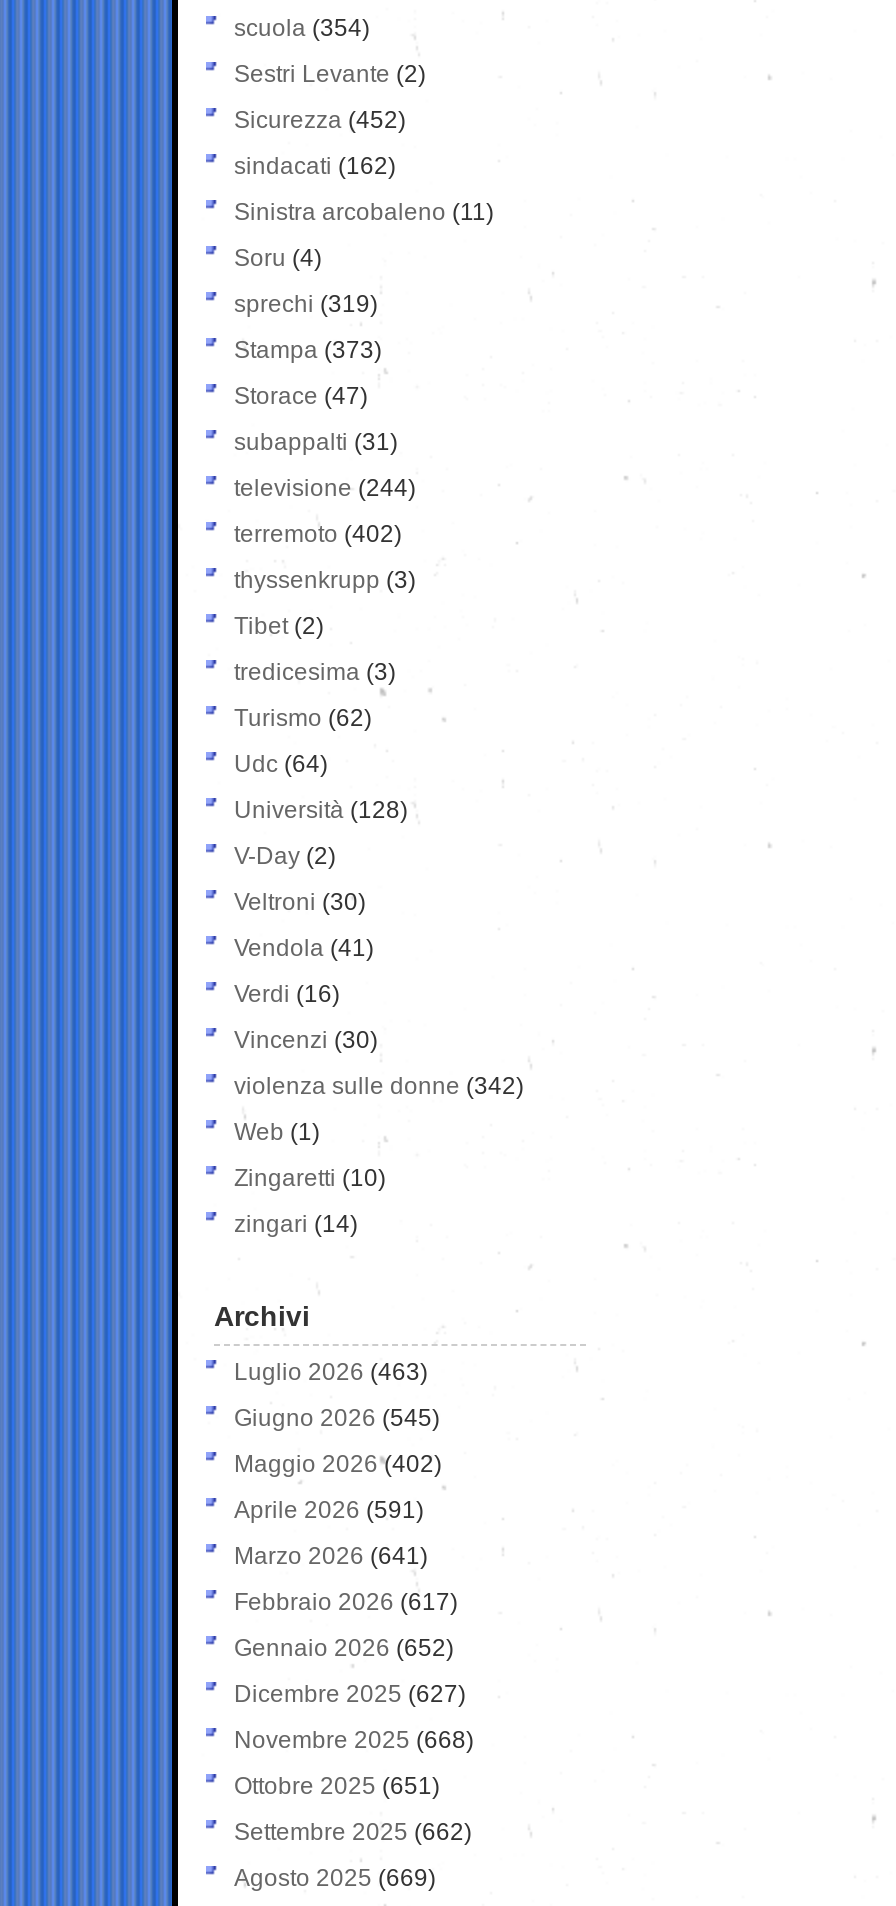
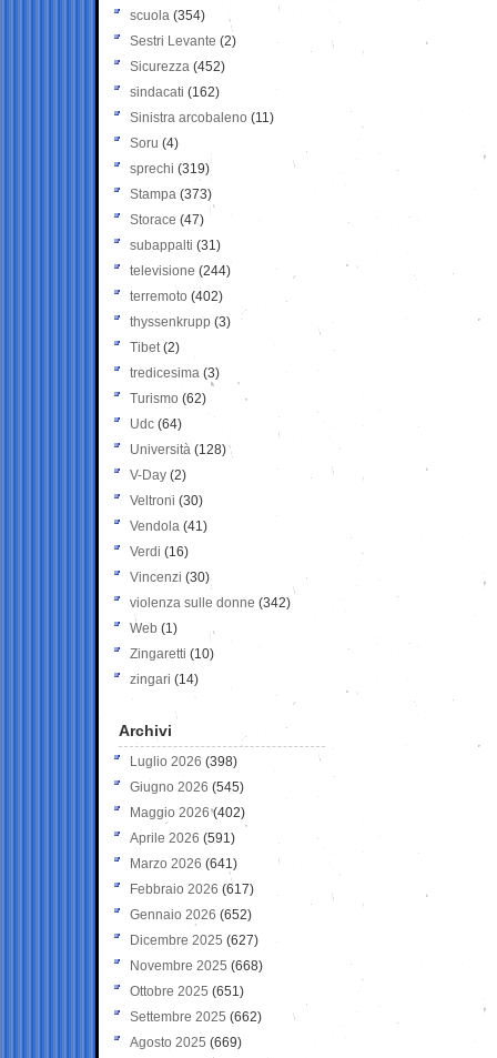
- Luglio 2026 (463)
+ Luglio 2026 (398)
